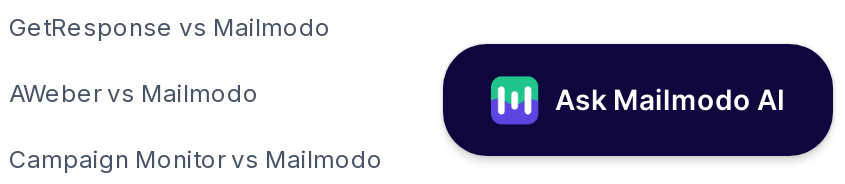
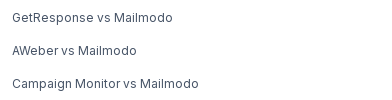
- [image]
